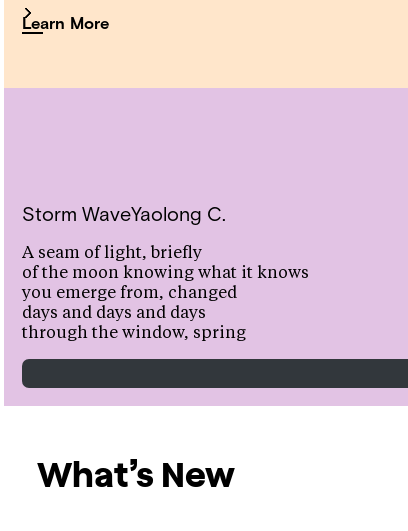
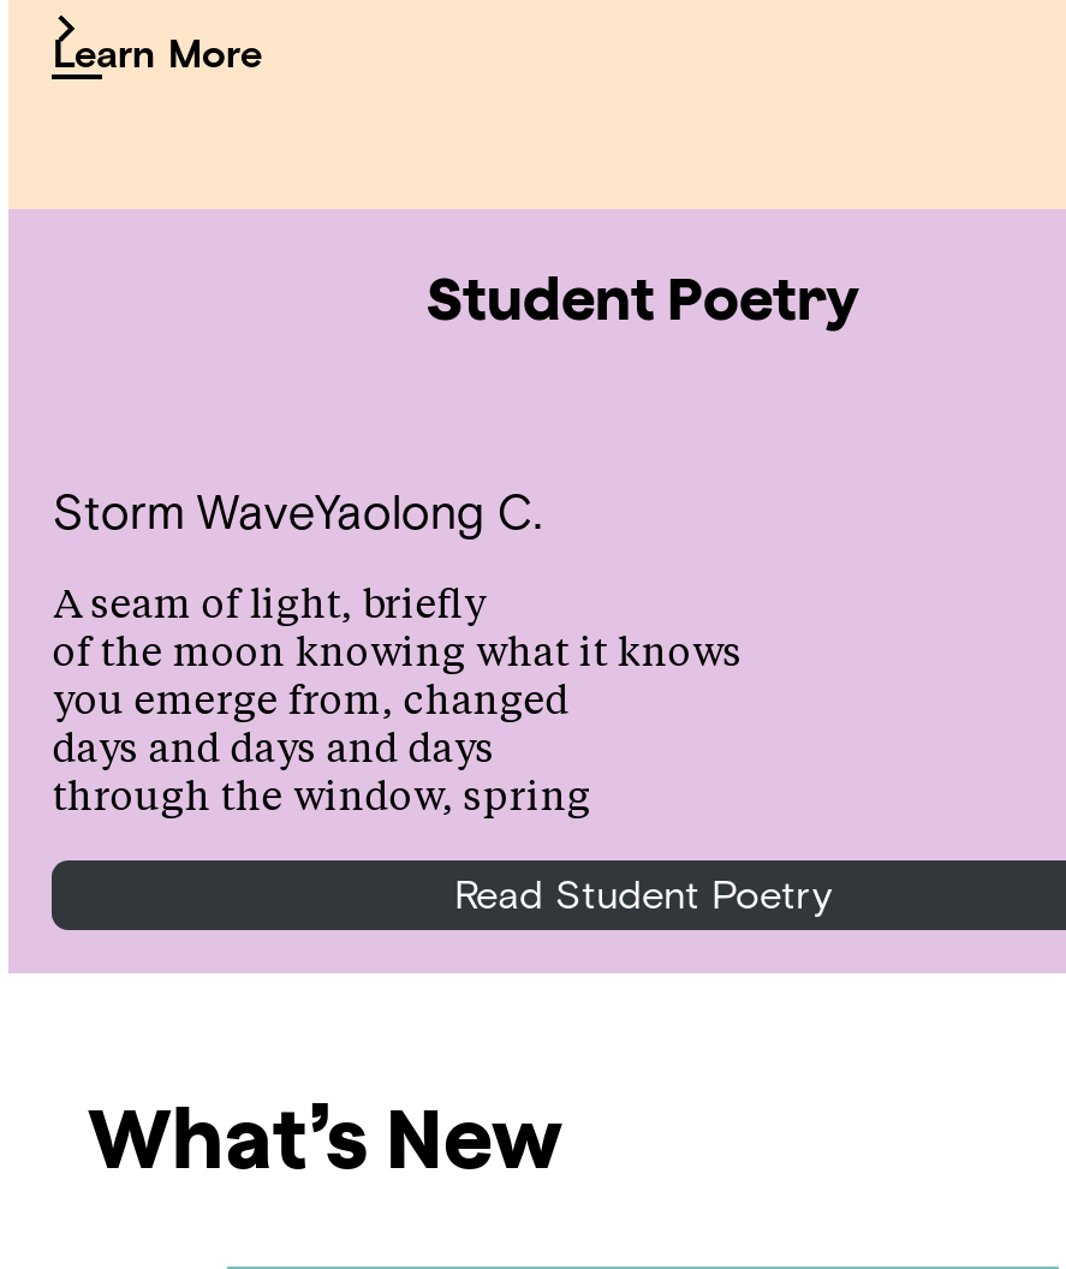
+ Student Poetry

+ Read Student Poetry
